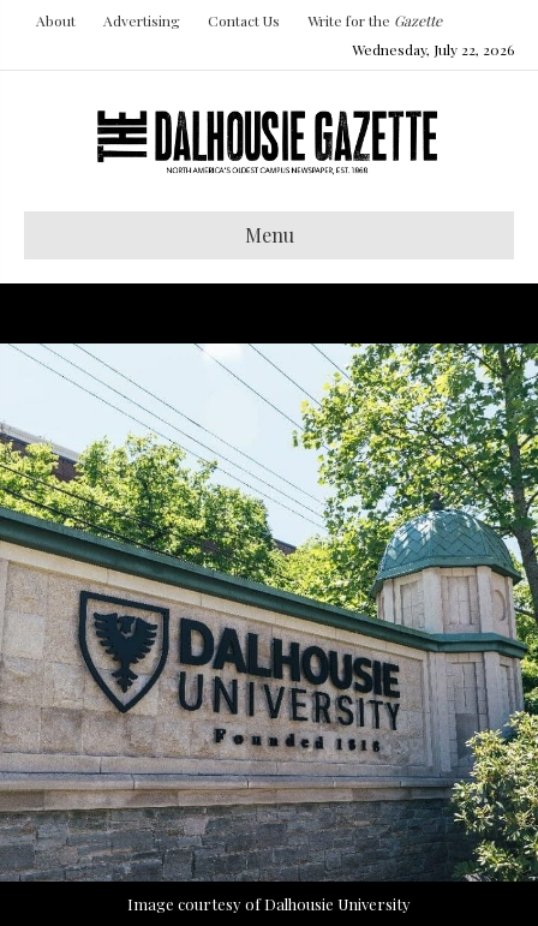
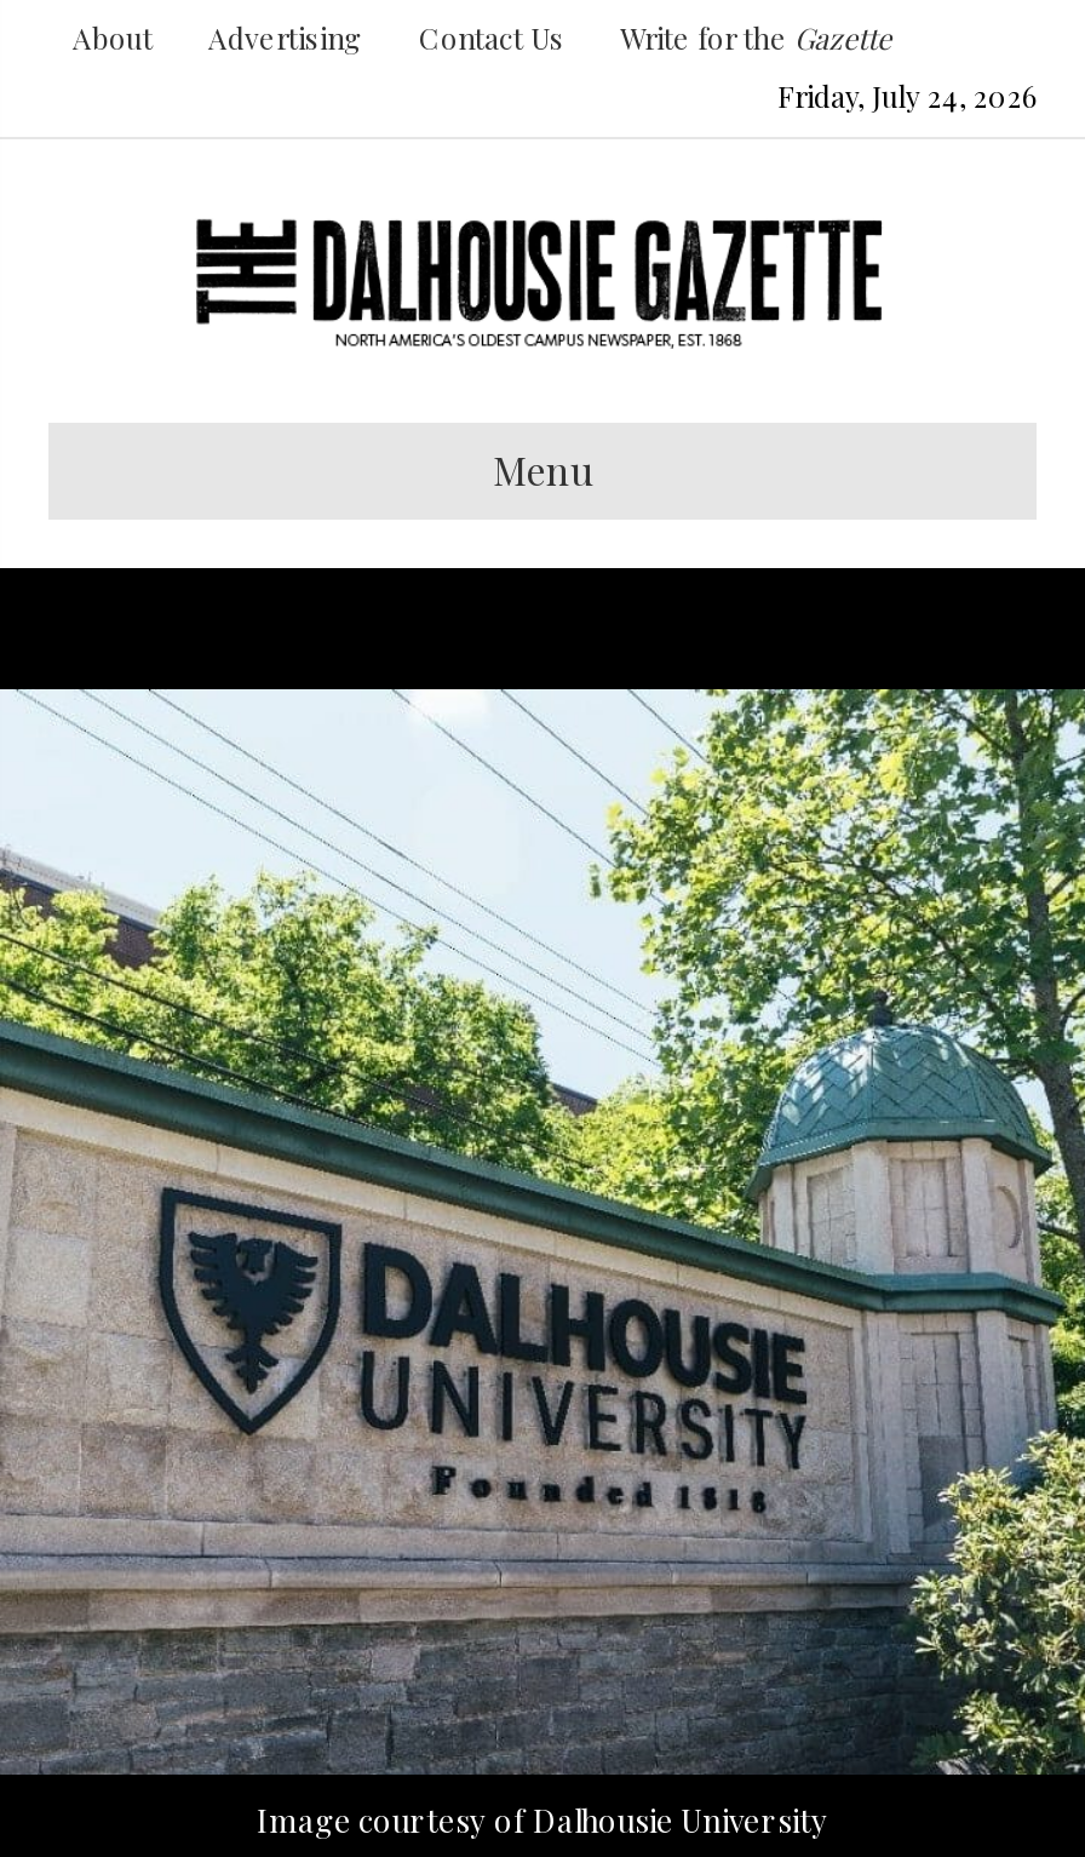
- Wednesday, July 22, 2026
+ Friday, July 24, 2026
